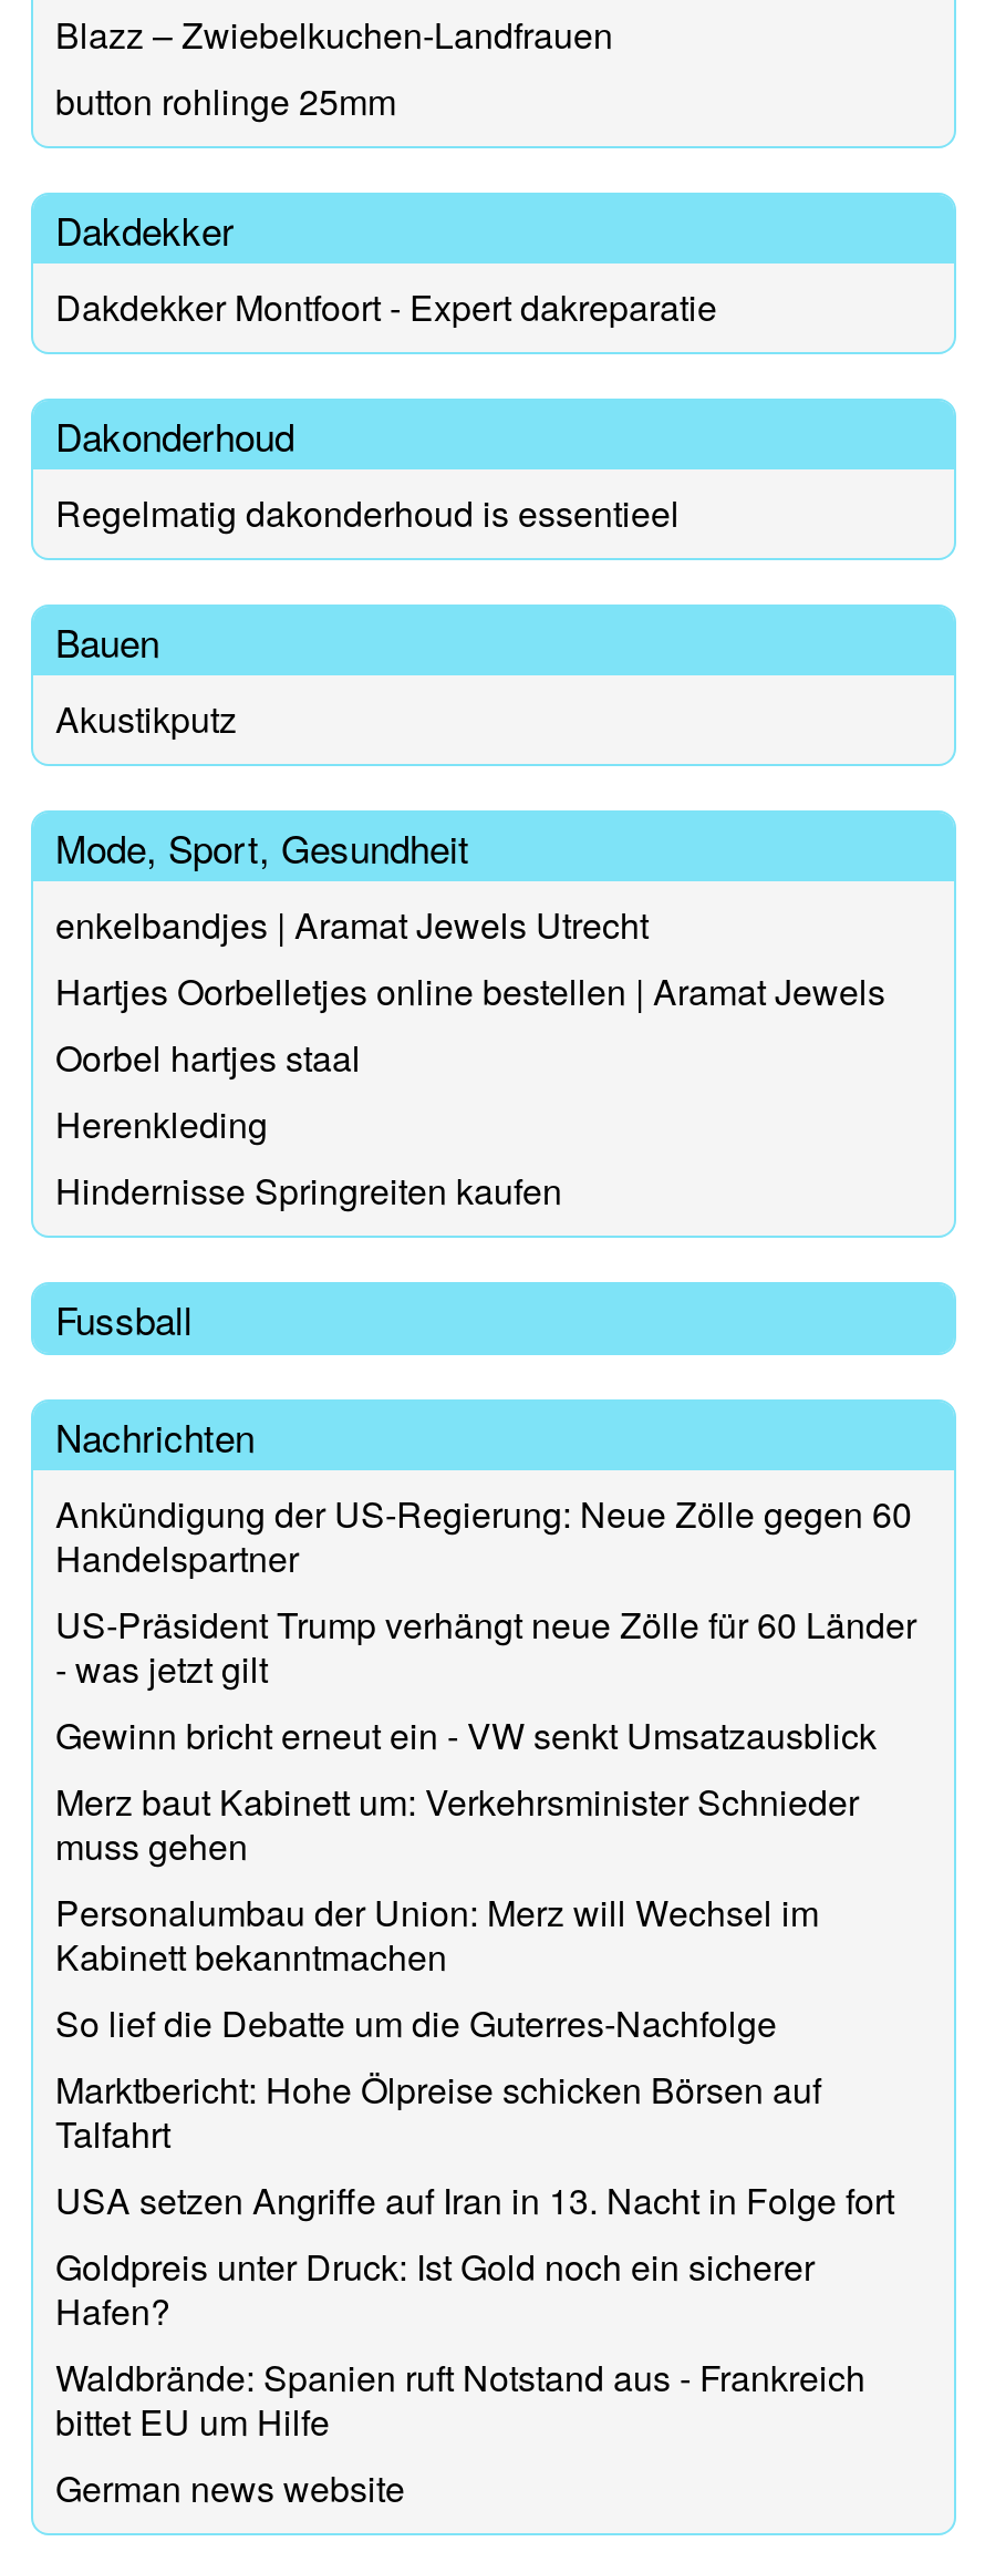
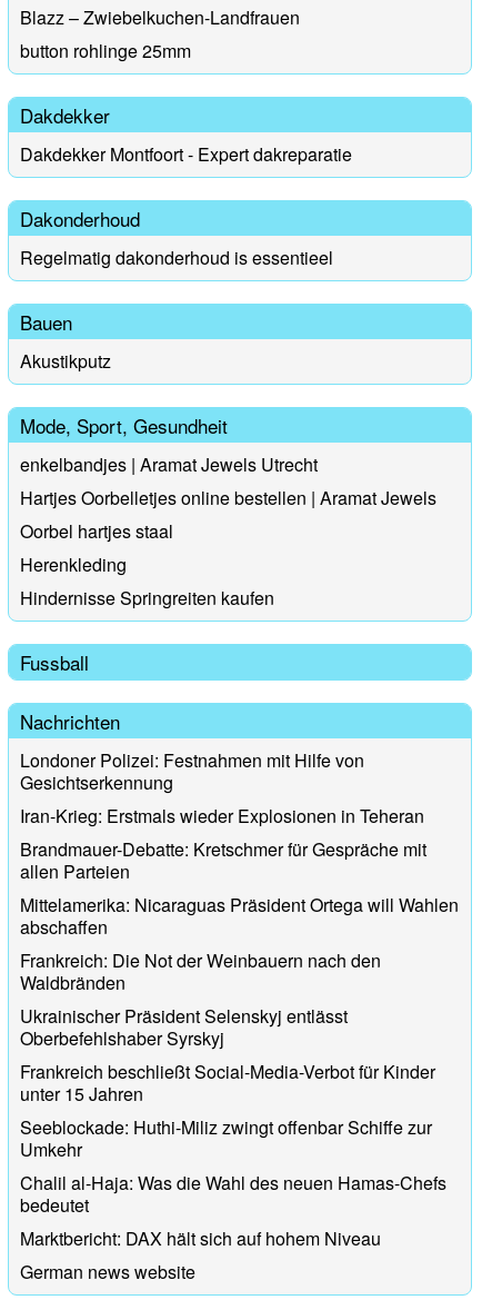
- Ankündigung der US-Regierung: Neue Zölle gegen 60
- Handelspartner
- US-Präsident Trump verhängt neue Zölle für 60 Länder
- - was jetzt gilt
- Gewinn bricht erneut ein - VW senkt Umsatzausblick
- Merz baut Kabinett um: Verkehrsminister Schnieder
- muss gehen
- Personalumbau der Union: Merz will Wechsel im
- Kabinett bekanntmachen
- So lief die Debatte um die Guterres-Nachfolge
- Marktbericht: Hohe Ölpreise schicken Börsen auf
- Talfahrt
- USA setzen Angriffe auf Iran in 13. Nacht in Folge fort
- Goldpreis unter Druck: Ist Gold noch ein sicherer
- Hafen?
- Waldbrände: Spanien ruft Notstand aus - Frankreich
- bittet EU um Hilfe
+ Londoner Polizei: Festnahmen mit Hilfe von
+ Gesichtserkennung
+ Iran-Krieg: Erstmals wieder Explosionen in Teheran
+ Brandmauer-Debatte: Kretschmer für Gespräche mit
+ allen Parteien
+ Mittelamerika: Nicaraguas Präsident Ortega will Wahlen
+ abschaffen
+ Frankreich: Die Not der Weinbauern nach den
+ Waldbränden
+ Ukrainischer Präsident Selenskyj entlässt
+ Oberbefehlshaber Syrskyj
+ Frankreich beschließt Social-Media-Verbot für Kinder
+ unter 15 Jahren
+ Seeblockade: Huthi-Miliz zwingt offenbar Schiffe zur
+ Umkehr
+ Chalil al-Haja: Was die Wahl des neuen Hamas-Chefs
+ bedeutet
+ Marktbericht: DAX hält sich auf hohem Niveau
